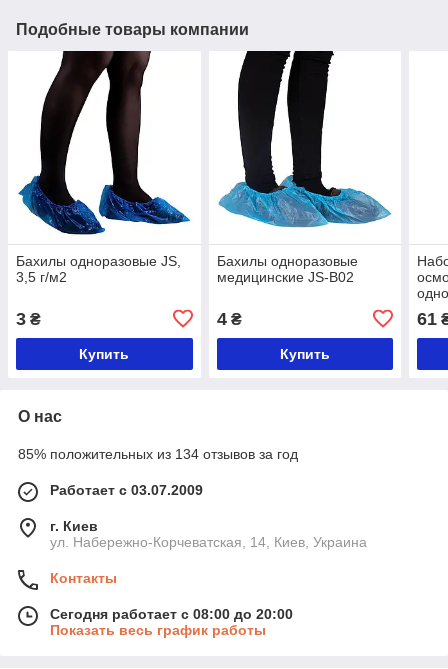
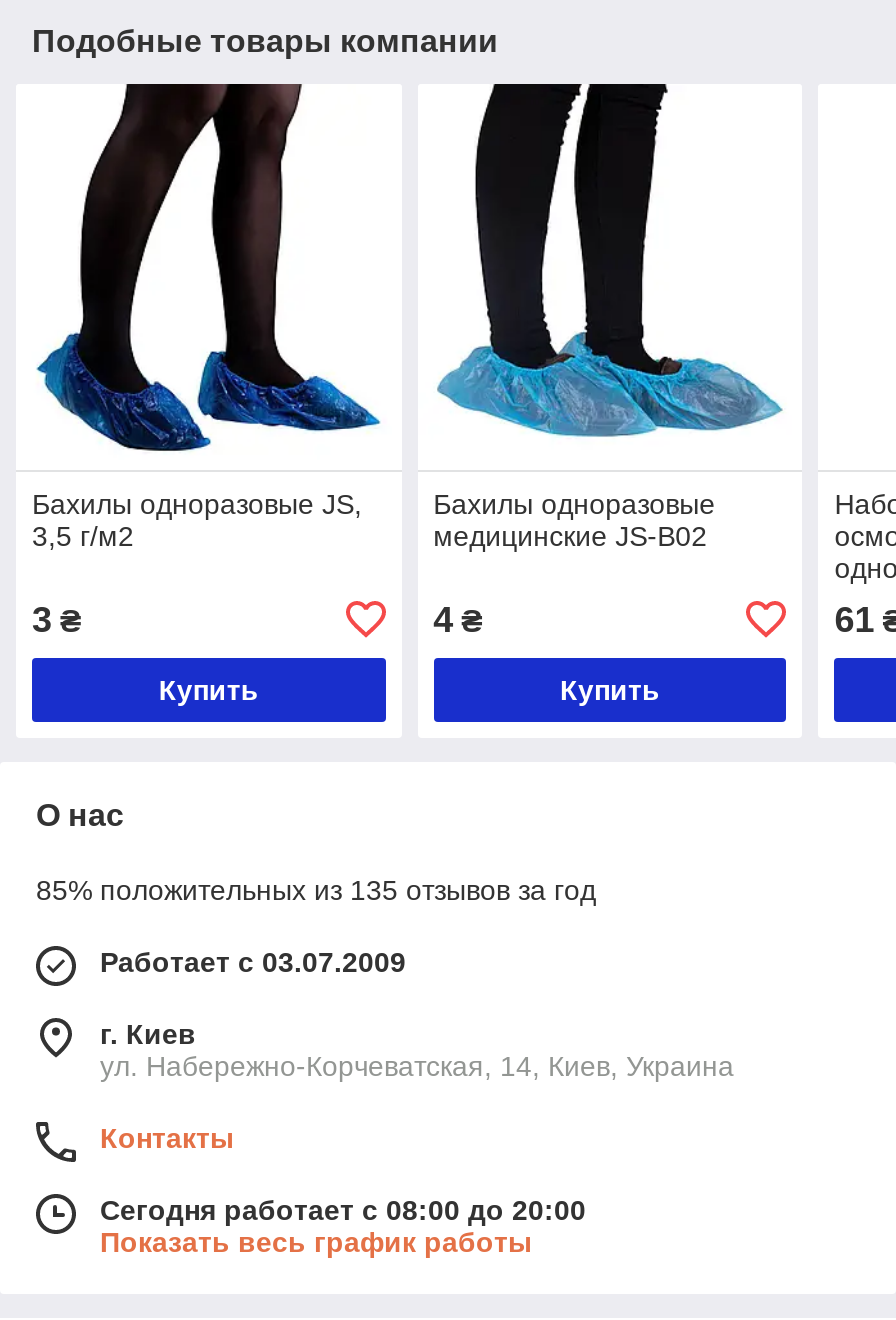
- 85% положительных из 134 отзывов за год
+ 85% положительных из 135 отзывов за год
